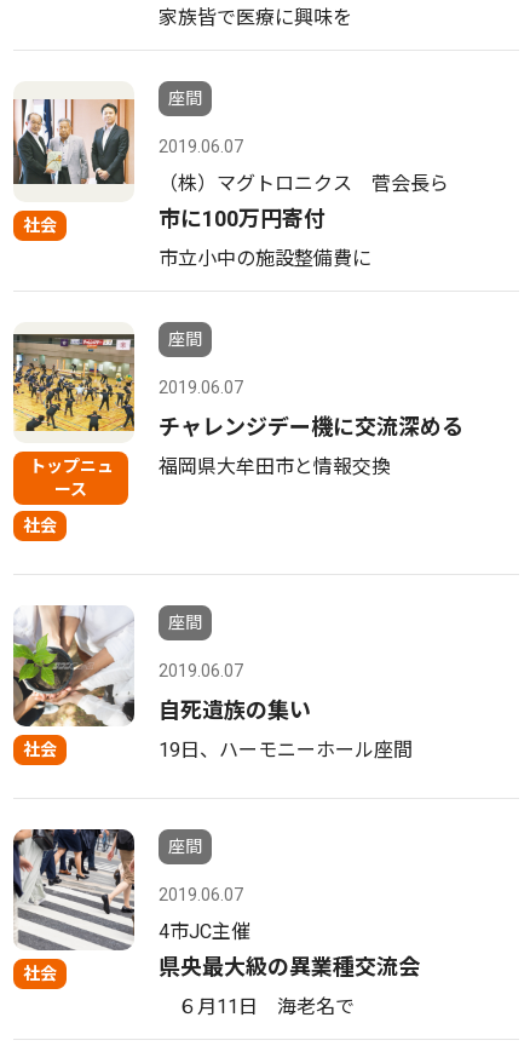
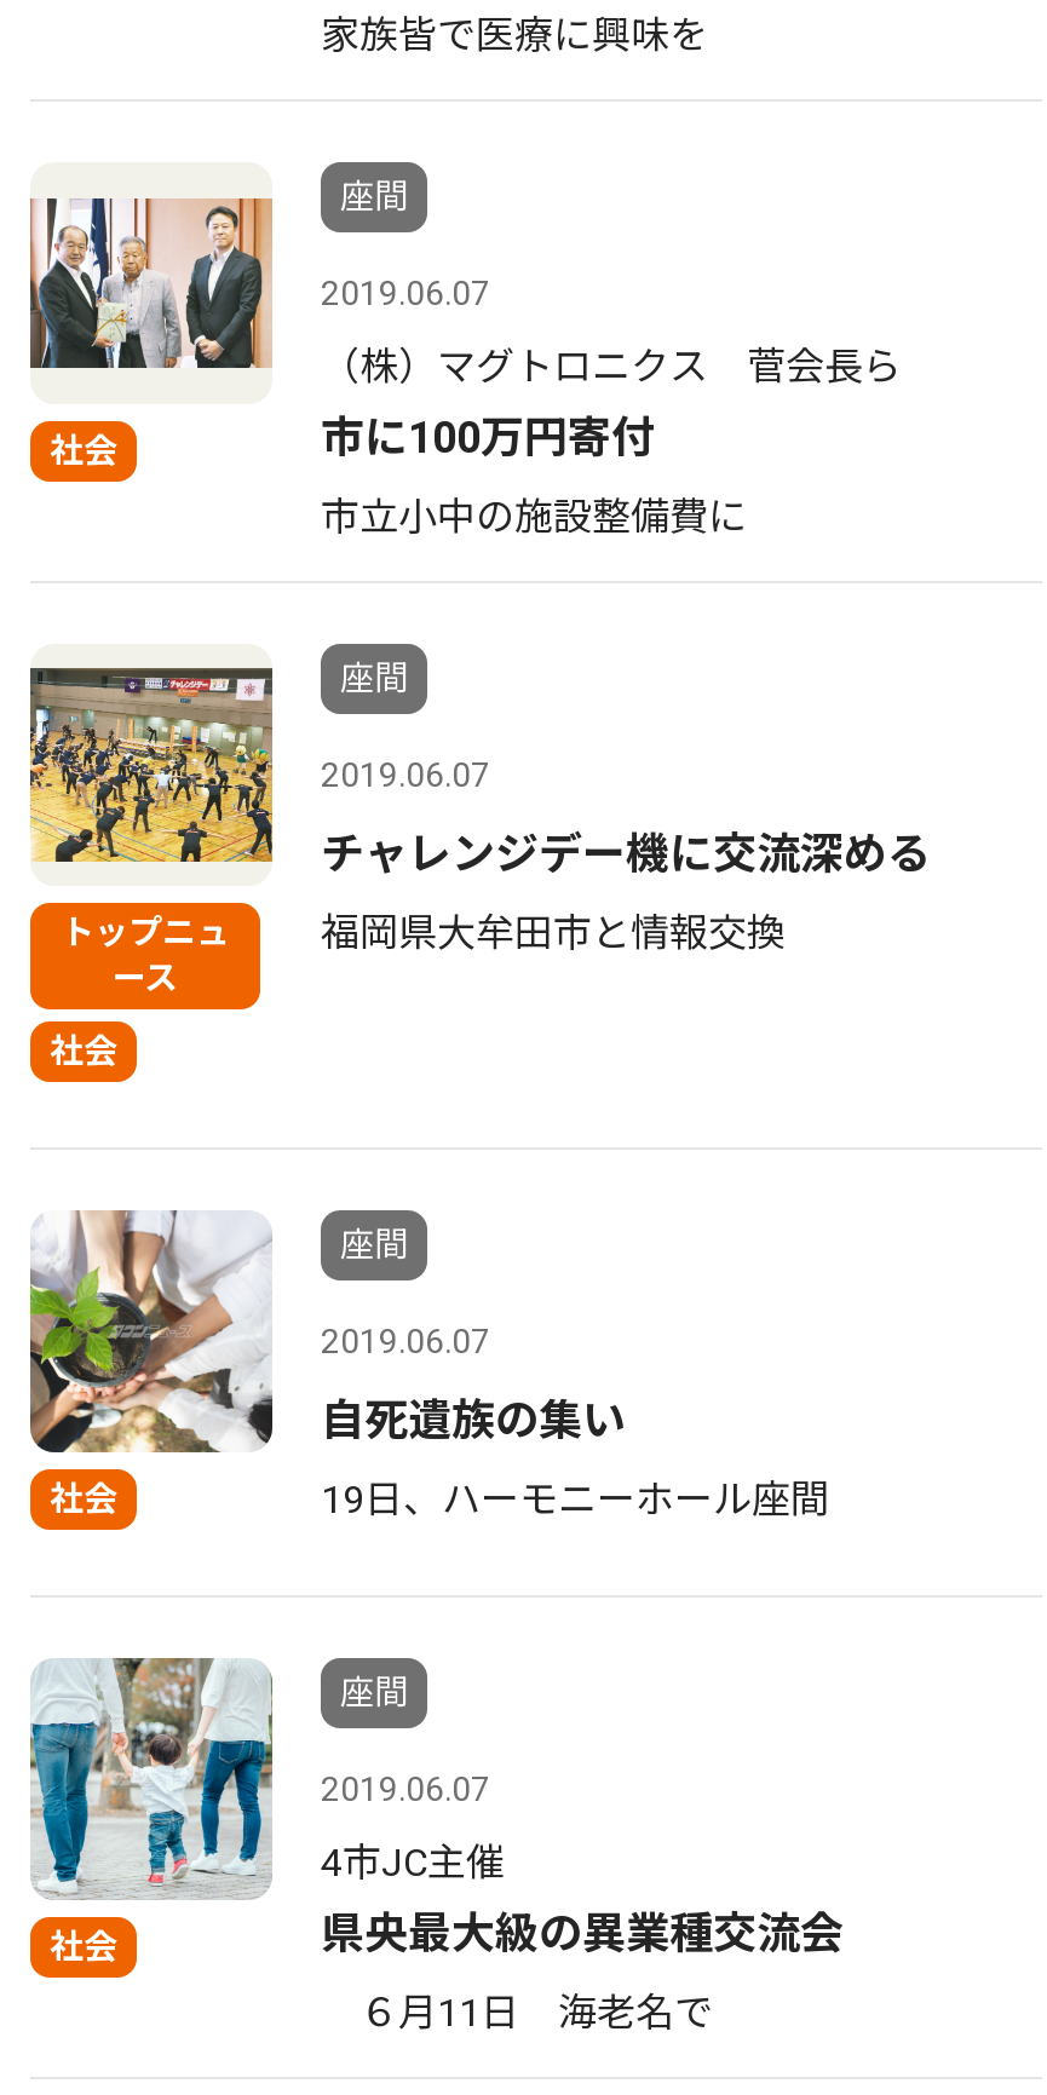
- [image]
+ [image]
